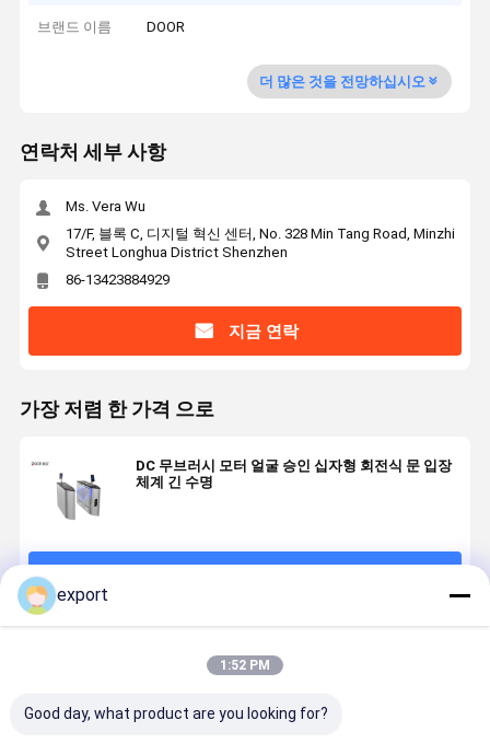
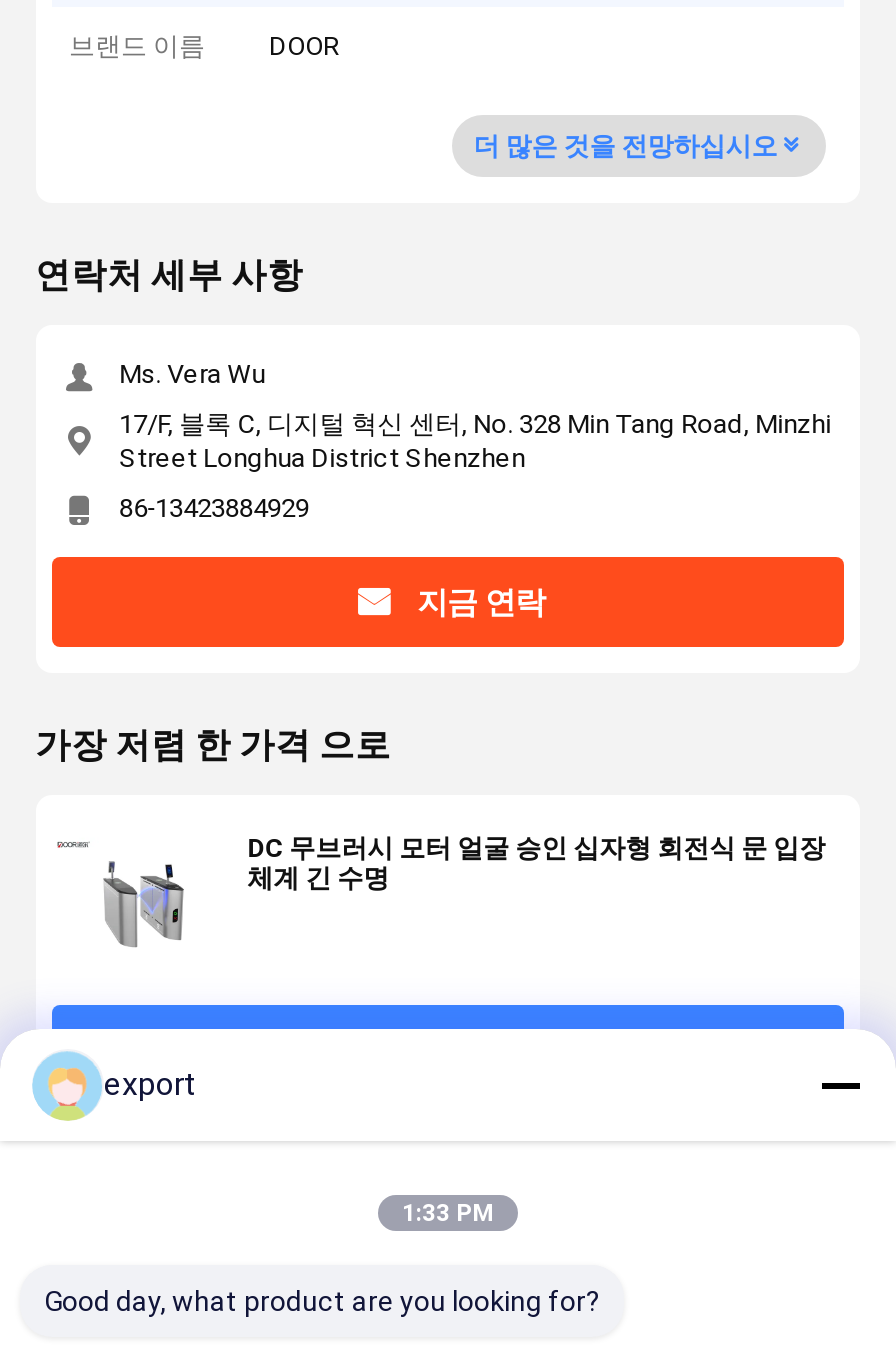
- 1:52 PM
+ 1:33 PM
